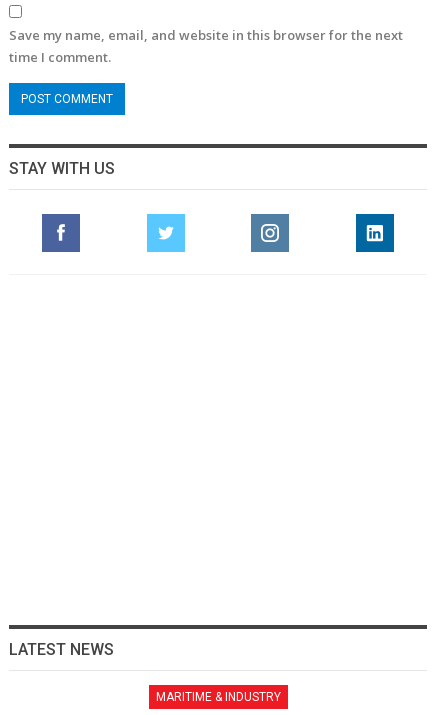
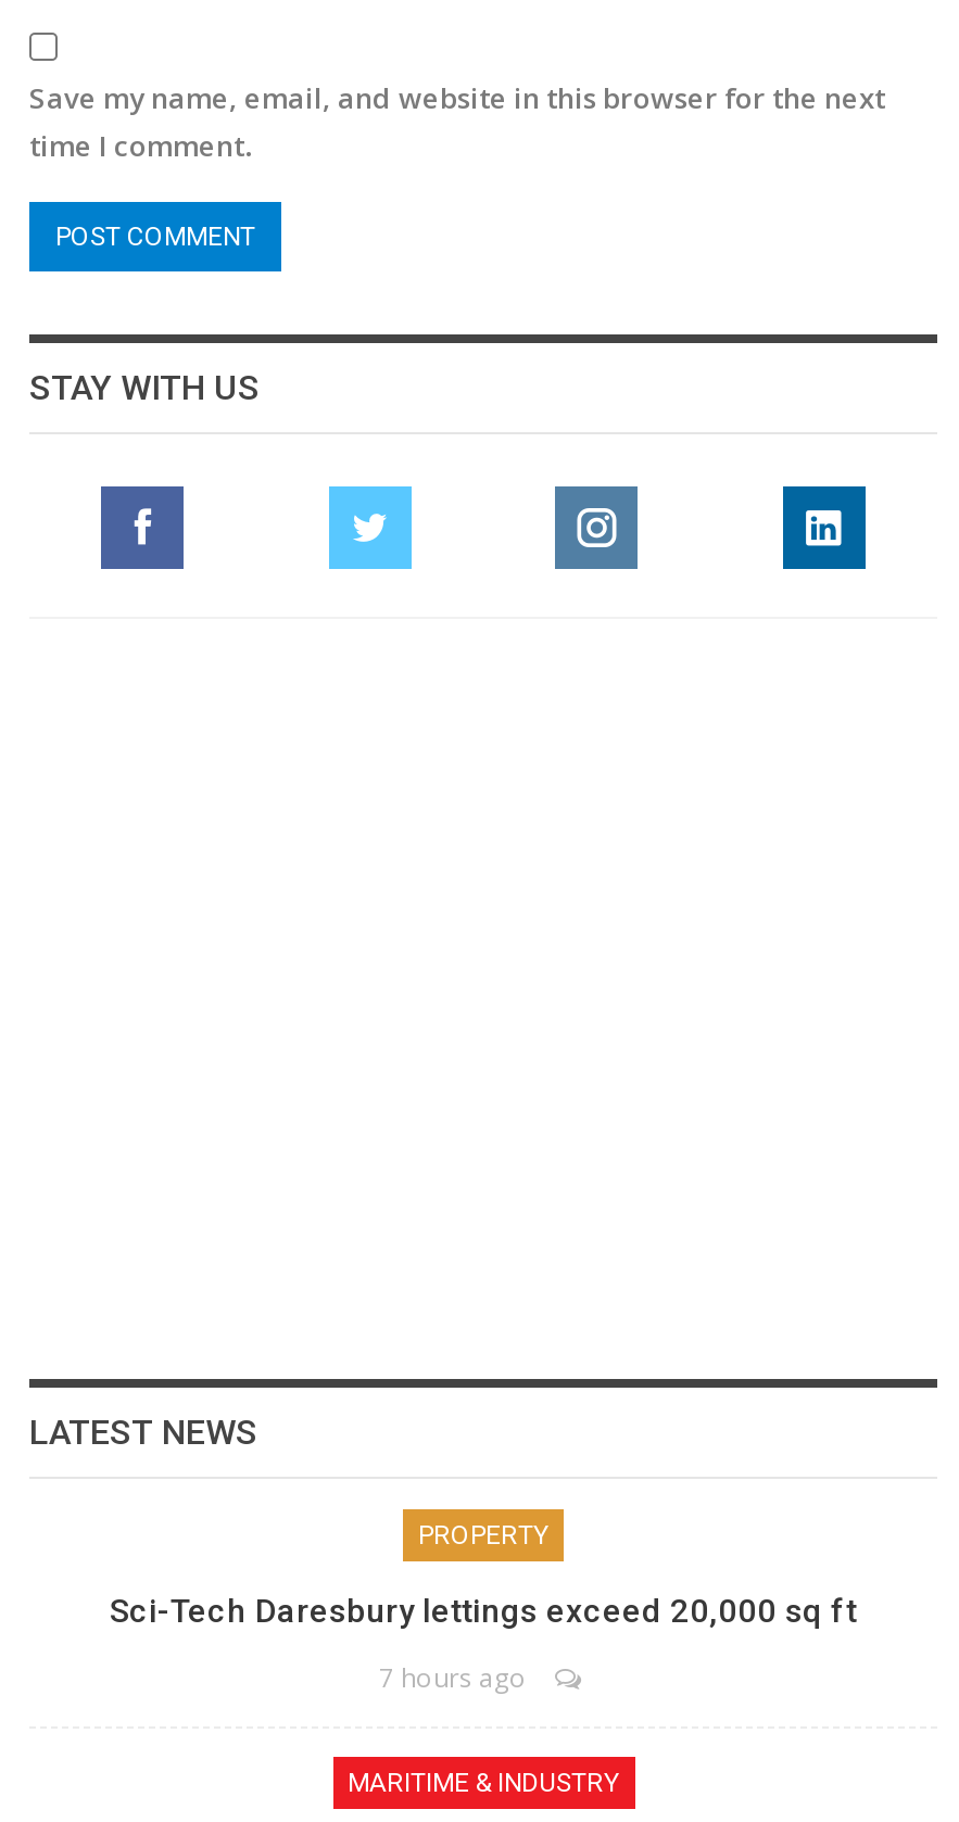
+ PROPERTY
+ Sci-Tech Daresbury lettings exceed 20,000 sq ft
+ 7 hours ago
